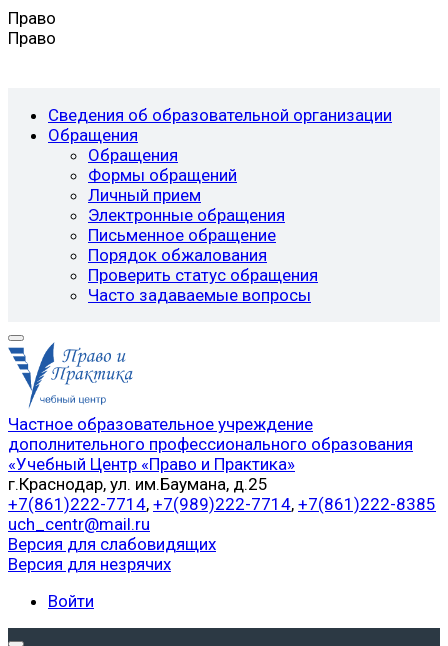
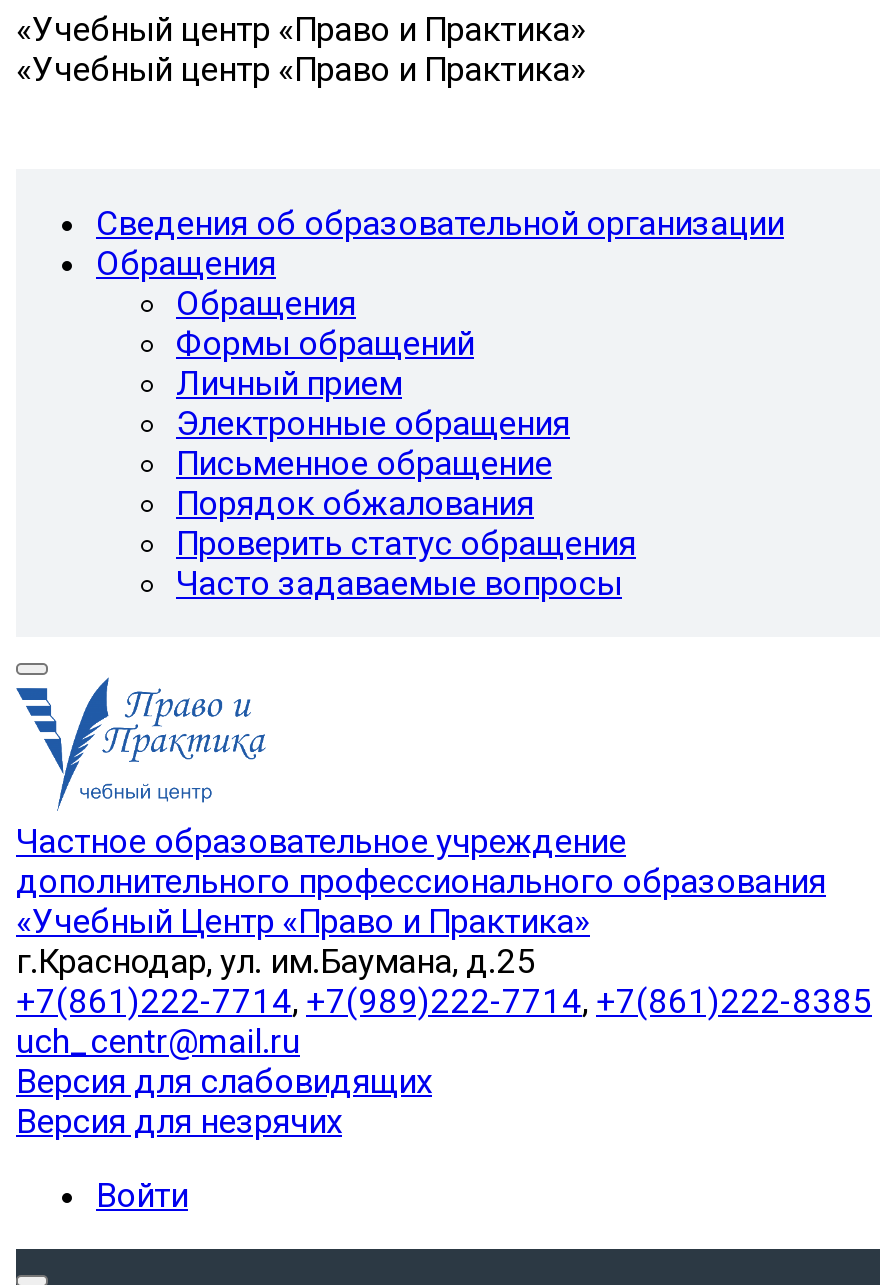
- Право
- Право
+ «Учебный центр «Право и Практика»
+ «Учебный центр «Право и Практика»
